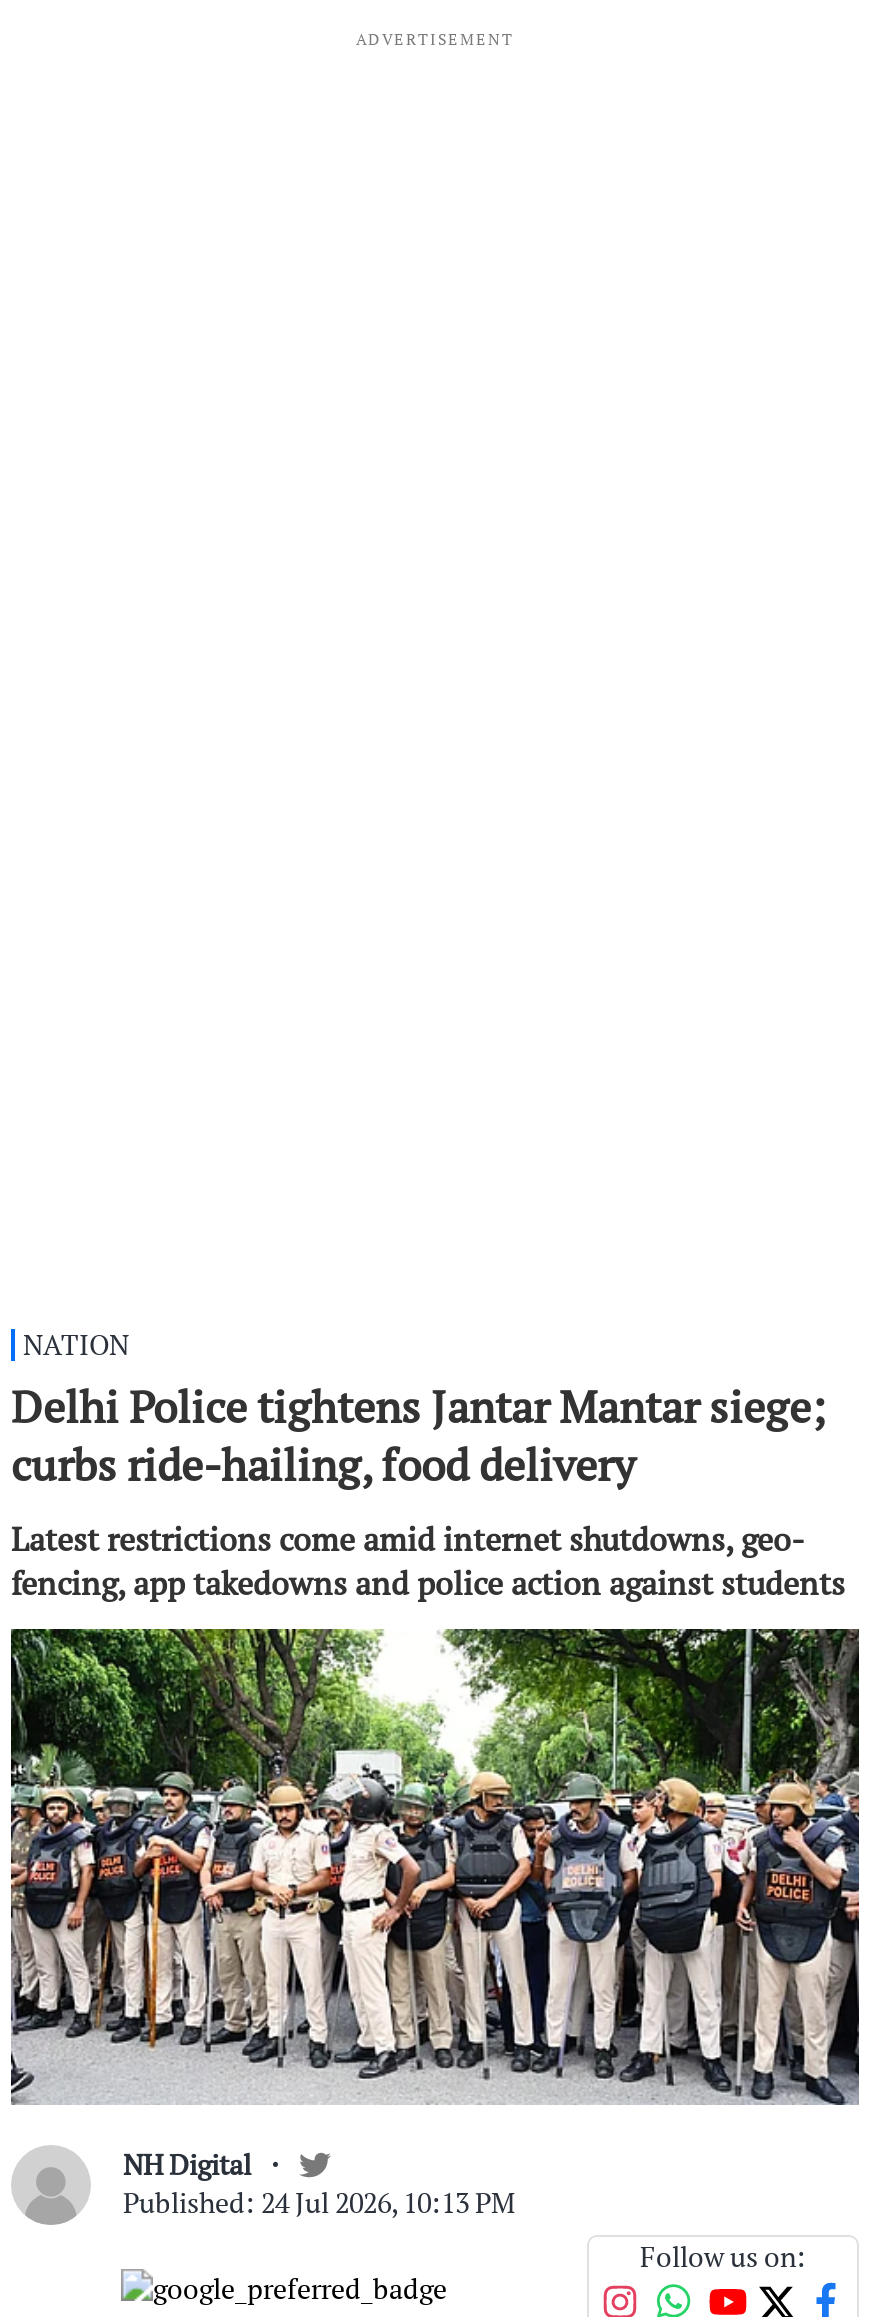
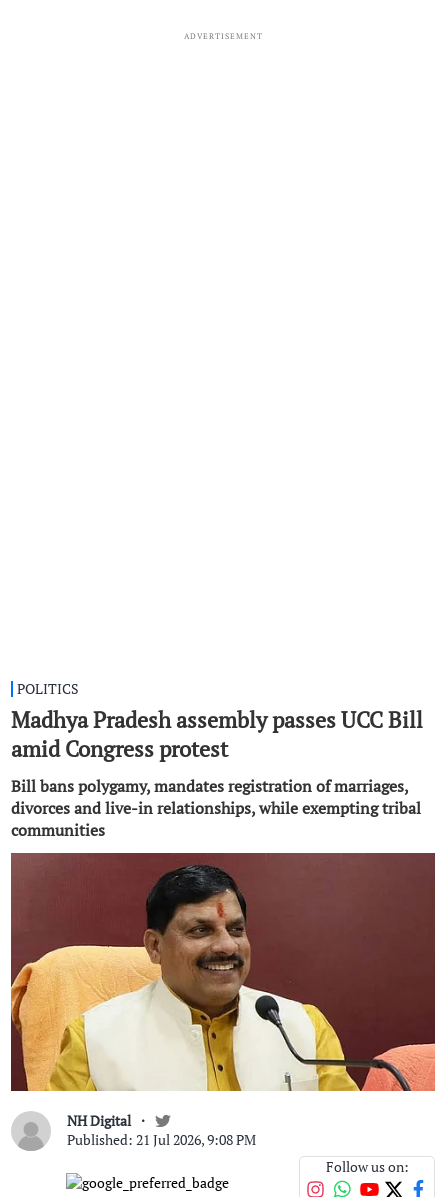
- NATION
- Delhi Police tightens Jantar Mantar siege;
- curbs ride-hailing, food delivery
- Latest restrictions come amid internet shutdowns, geo-
- fencing, app takedowns and police action against students
+ POLITICS
+ Madhya Pradesh assembly passes UCC Bill
+ amid Congress protest
+ Bill bans polygamy, mandates registration of marriages,
+ divorces and live-in relationships, while exempting tribal
+ communities

- [image]
- Published: 24 Jul 2026, 10:13 PM
+ [image]
+ Published: 21 Jul 2026, 9:08 PM
